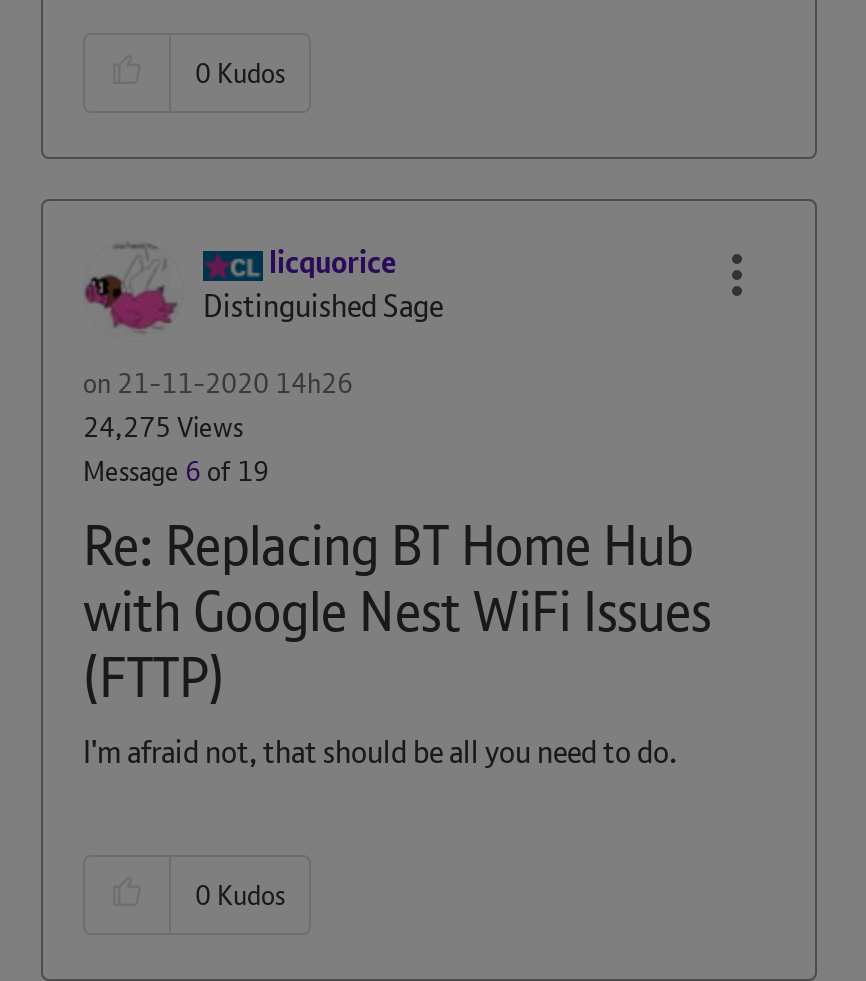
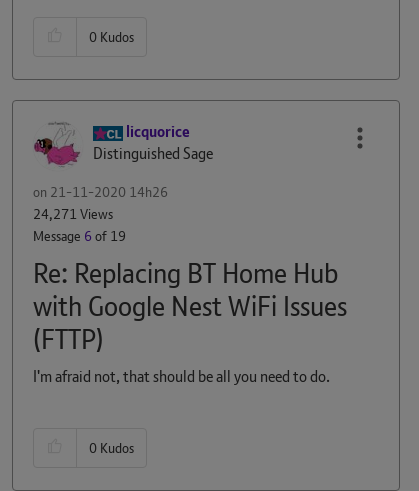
- 24,275 Views
+ 24,271 Views
